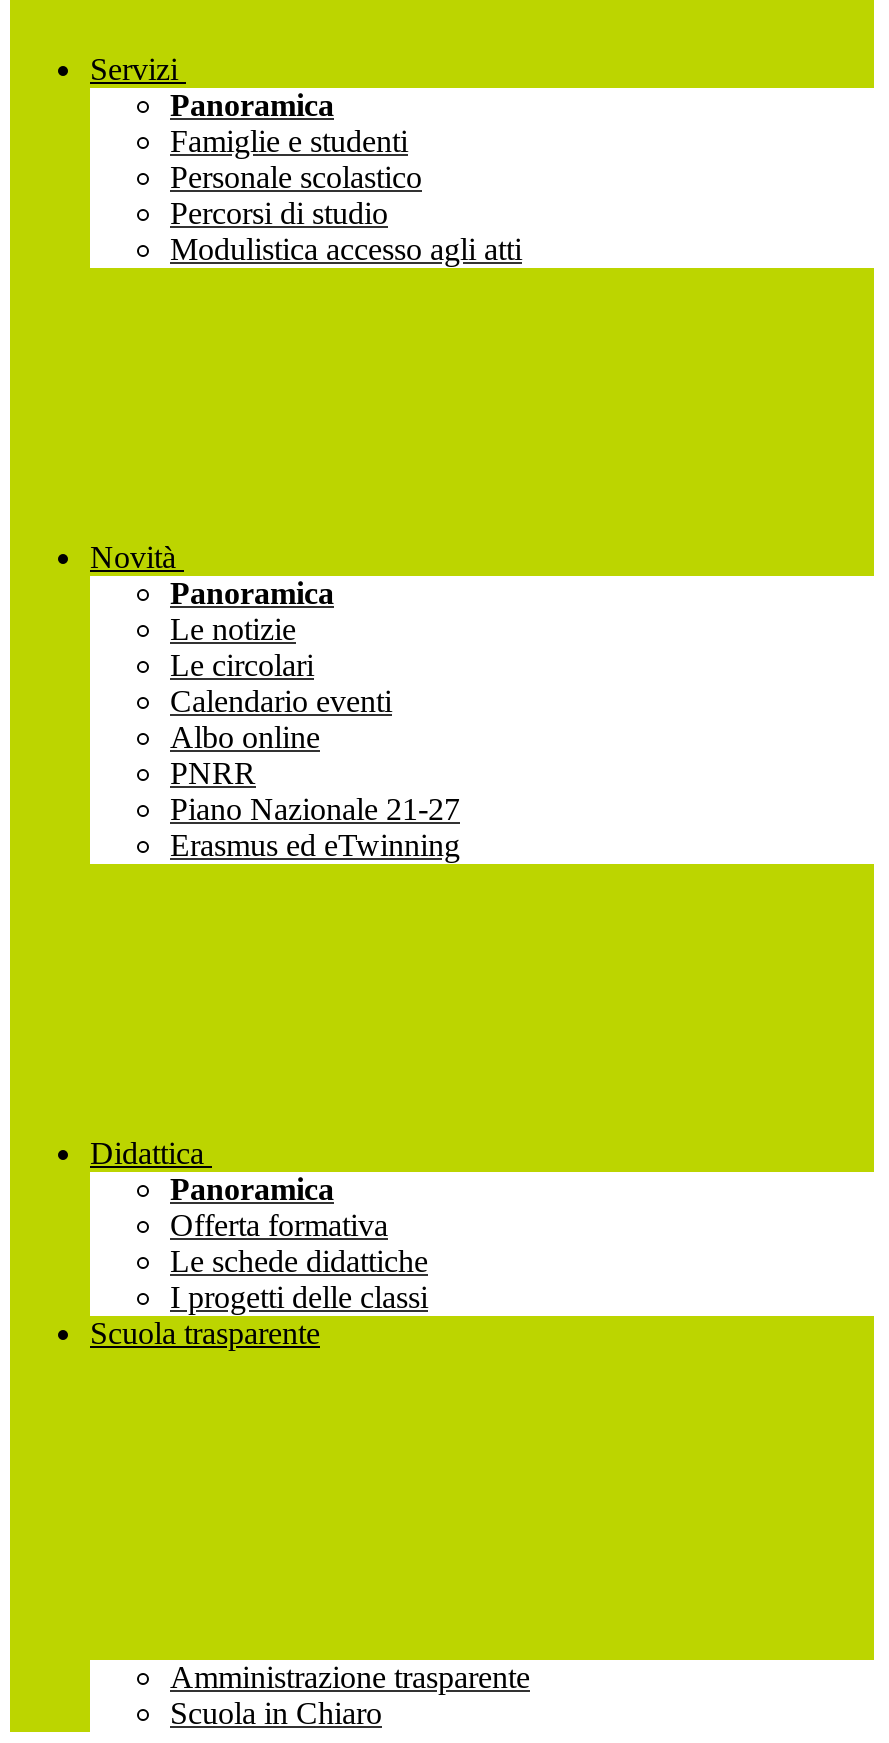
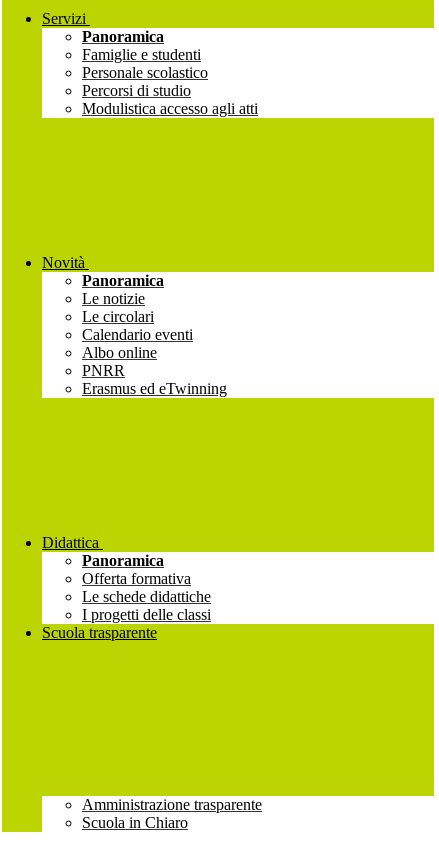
- Piano Nazionale 21-27
